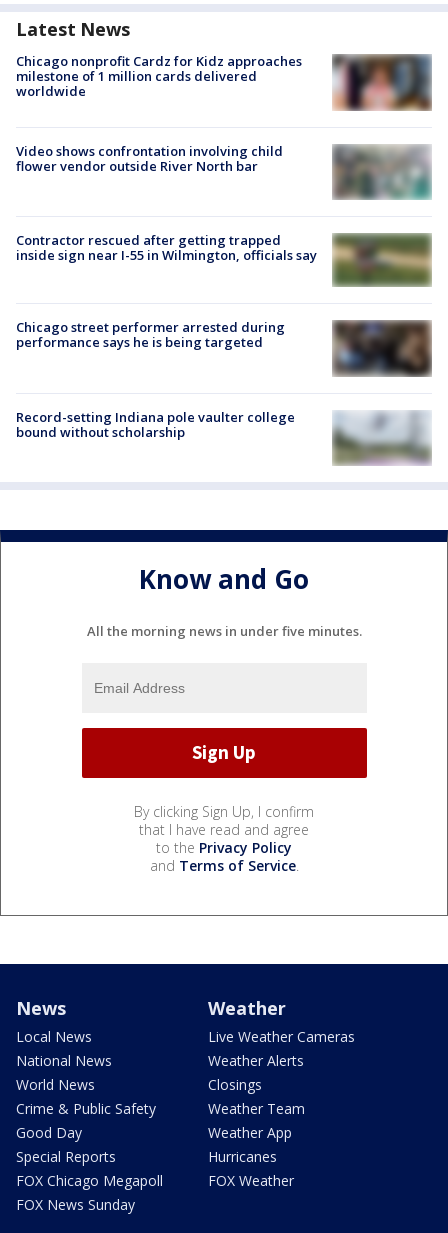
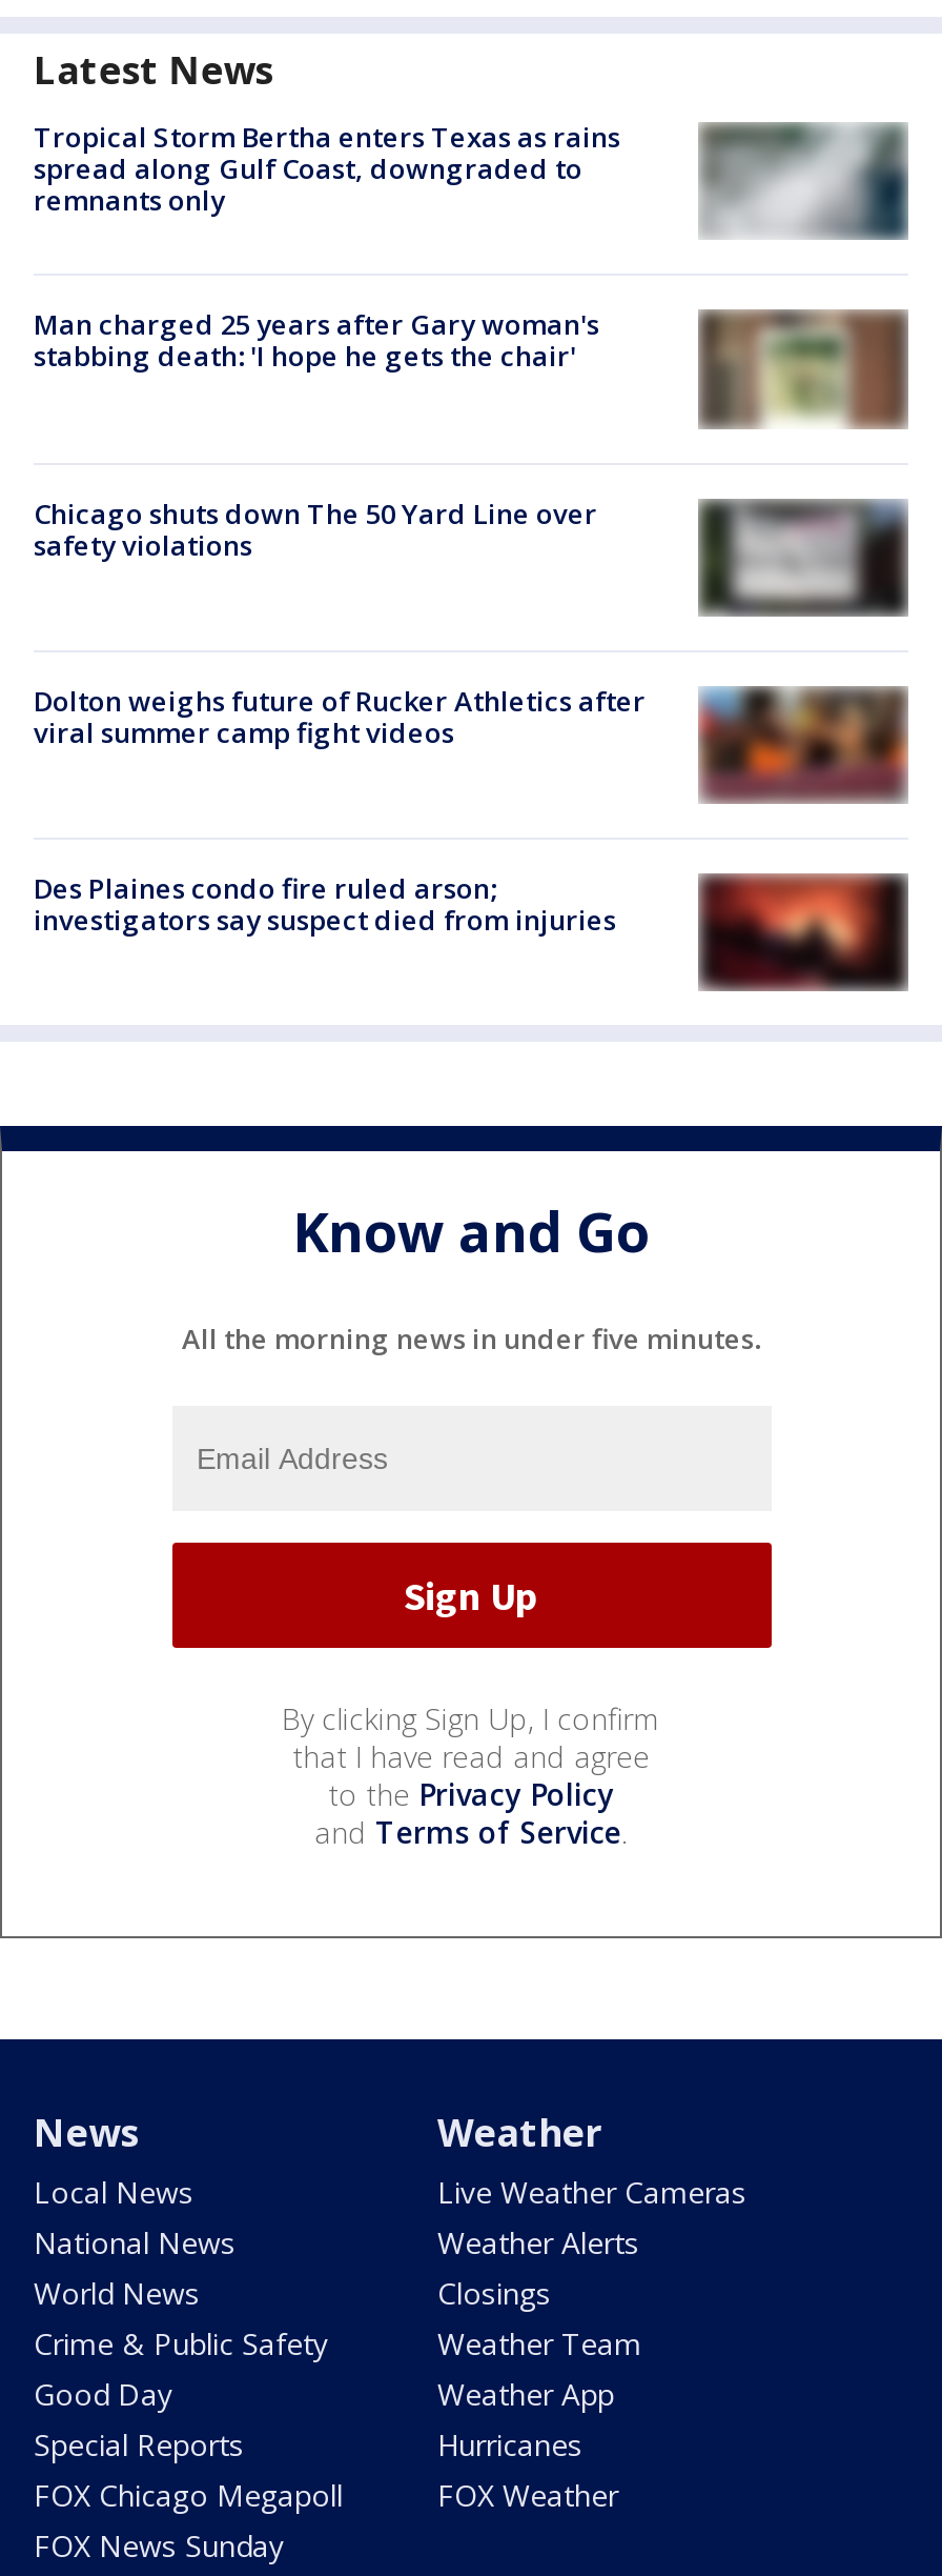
- [image]
- Chicago nonprofit Cardz for Kidz approaches
- milestone of 1 million cards delivered
- worldwide
+ [image]
+ Tropical Storm Bertha enters Texas as rains
+ spread along Gulf Coast, downgraded to
+ remnants only

- Video shows confrontation involving child
- flower vendor outside River North bar
+ Man charged 25 years after Gary woman's
+ stabbing death: 'I hope he gets the chair'

- [image]
+ [image]

- Contractor rescued after getting trapped
- inside sign near I-55 in Wilmington, officials say
+ Chicago shuts down The 50 Yard Line over
+ safety violations

- [image]
+ [image]

- Chicago street performer arrested during
- performance says he is being targeted
+ Dolton weighs future of Rucker Athletics after
+ viral summer camp fight videos

- [image]
+ [image]

- [image]
- Record-setting Indiana pole vaulter college
- bound without scholarship
+ [image]
+ Des Plaines condo fire ruled arson;
+ investigators say suspect died from injuries
